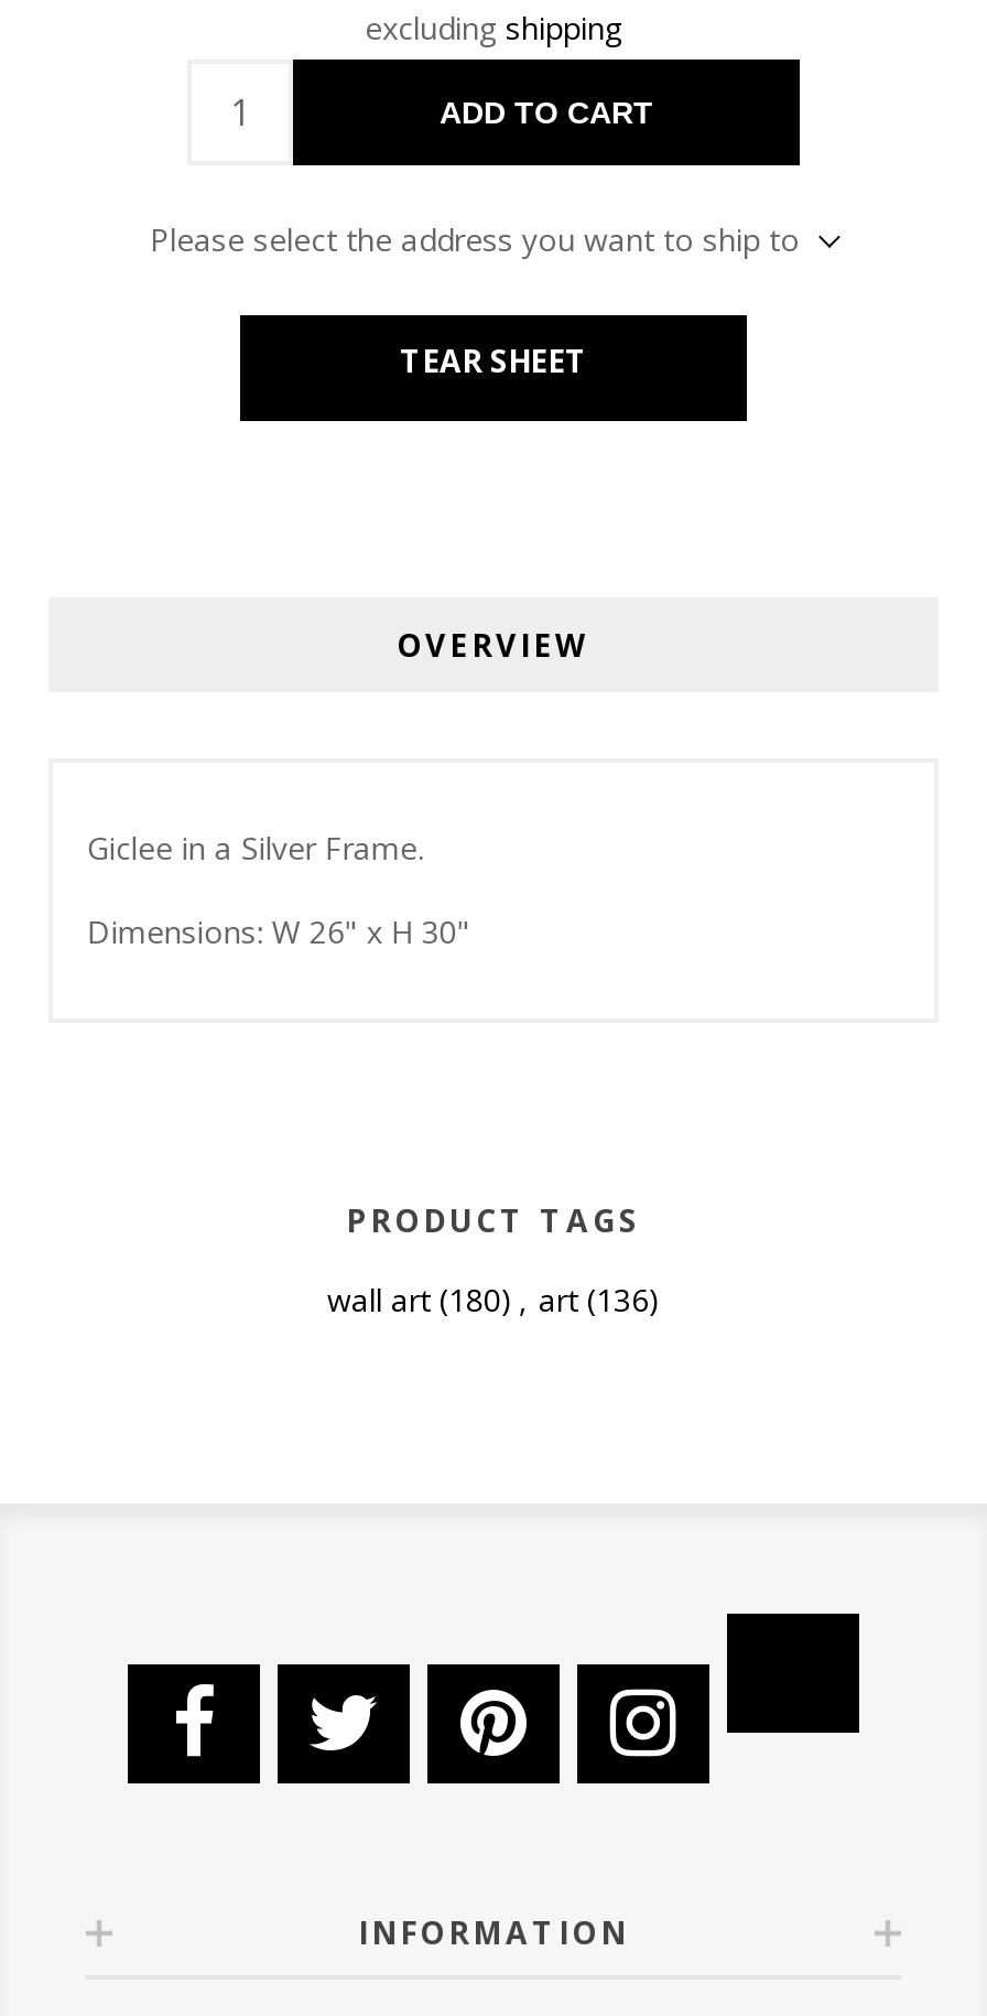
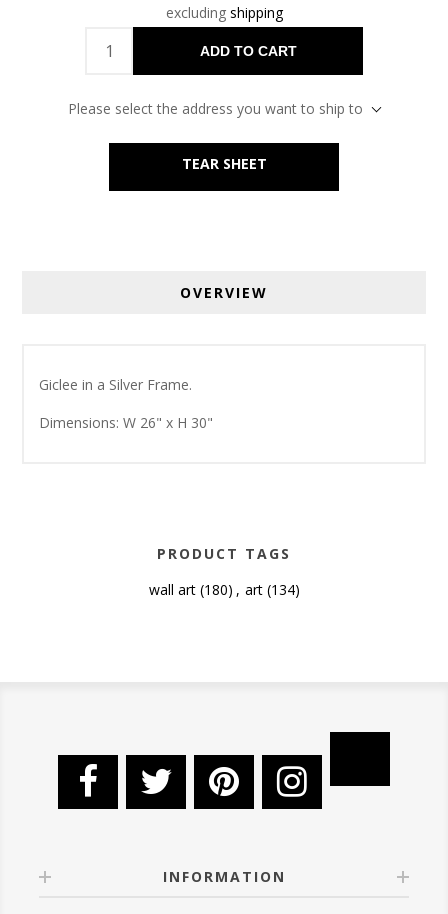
- wall art (180) , art (136)
+ wall art (180) , art (134)
